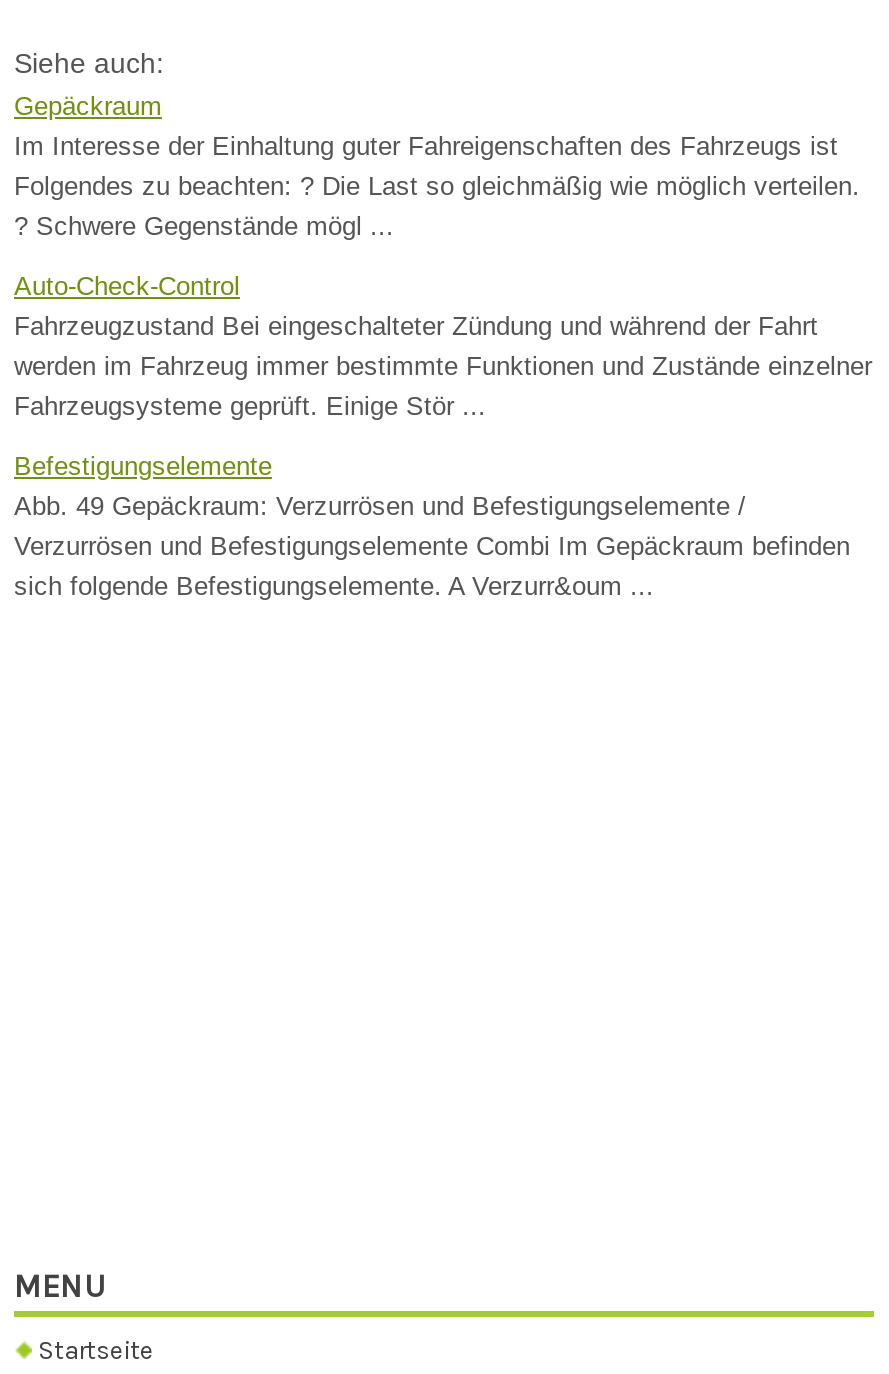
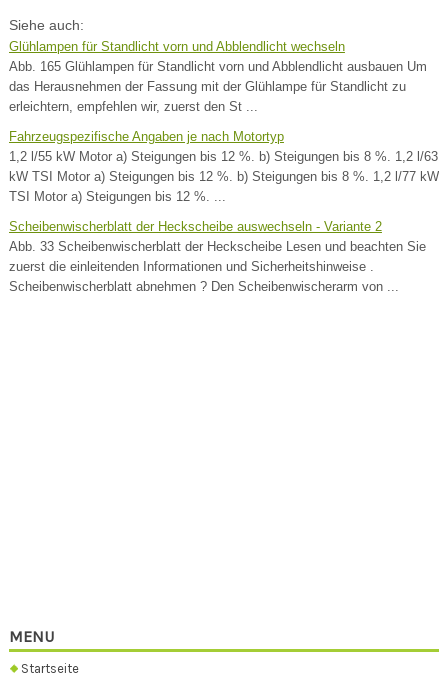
- Gepäckraum
- Im Interesse der Einhaltung guter Fahreigenschaften des Fahrzeugs ist
- Folgendes zu beachten: ? Die Last so gleichmäßig wie möglich verteilen.
- ? Schwere Gegenstände mögl ...
+ Glühlampen für Standlicht vorn und Abblendlicht wechseln
+ Abb. 165 Glühlampen für Standlicht vorn und Abblendlicht ausbauen Um
+ das Herausnehmen der Fassung mit der Glühlampe für Standlicht zu
+ erleichtern, empfehlen wir, zuerst den St ...

- Auto-Check-Control
- Fahrzeugzustand Bei eingeschalteter Zündung und während der Fahrt
- werden im Fahrzeug immer bestimmte Funktionen und Zustände einzelner
- Fahrzeugsysteme geprüft. Einige Stör ...
+ Fahrzeugspezifische Angaben je nach Motortyp
+ 1,2 l/55 kW Motor a) Steigungen bis 12 %. b) Steigungen bis 8 %. 1,2 l/63
+ kW TSI Motor a) Steigungen bis 12 %. b) Steigungen bis 8 %. 1,2 l/77 kW
+ TSI Motor a) Steigungen bis 12 %. ...

- Befestigungselemente
- Abb. 49 Gepäckraum: Verzurrösen und Befestigungselemente /
- Verzurrösen und Befestigungselemente Combi Im Gepäckraum befinden
- sich folgende Befestigungselemente. A Verzurr&oum ...
+ Scheibenwischerblatt der Heckscheibe auswechseln - Variante 2
+ Abb. 33 Scheibenwischerblatt der Heckscheibe Lesen und beachten Sie
+ zuerst die einleitenden Informationen und Sicherheitshinweise .
+ Scheibenwischerblatt abnehmen ? Den Scheibenwischerarm von ...
